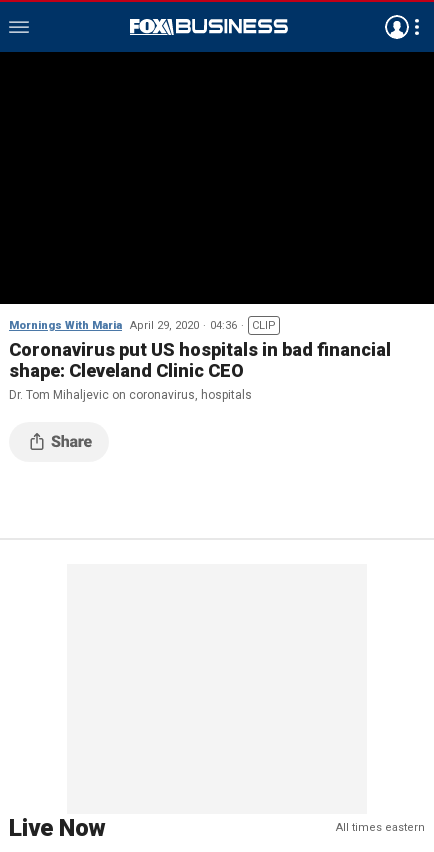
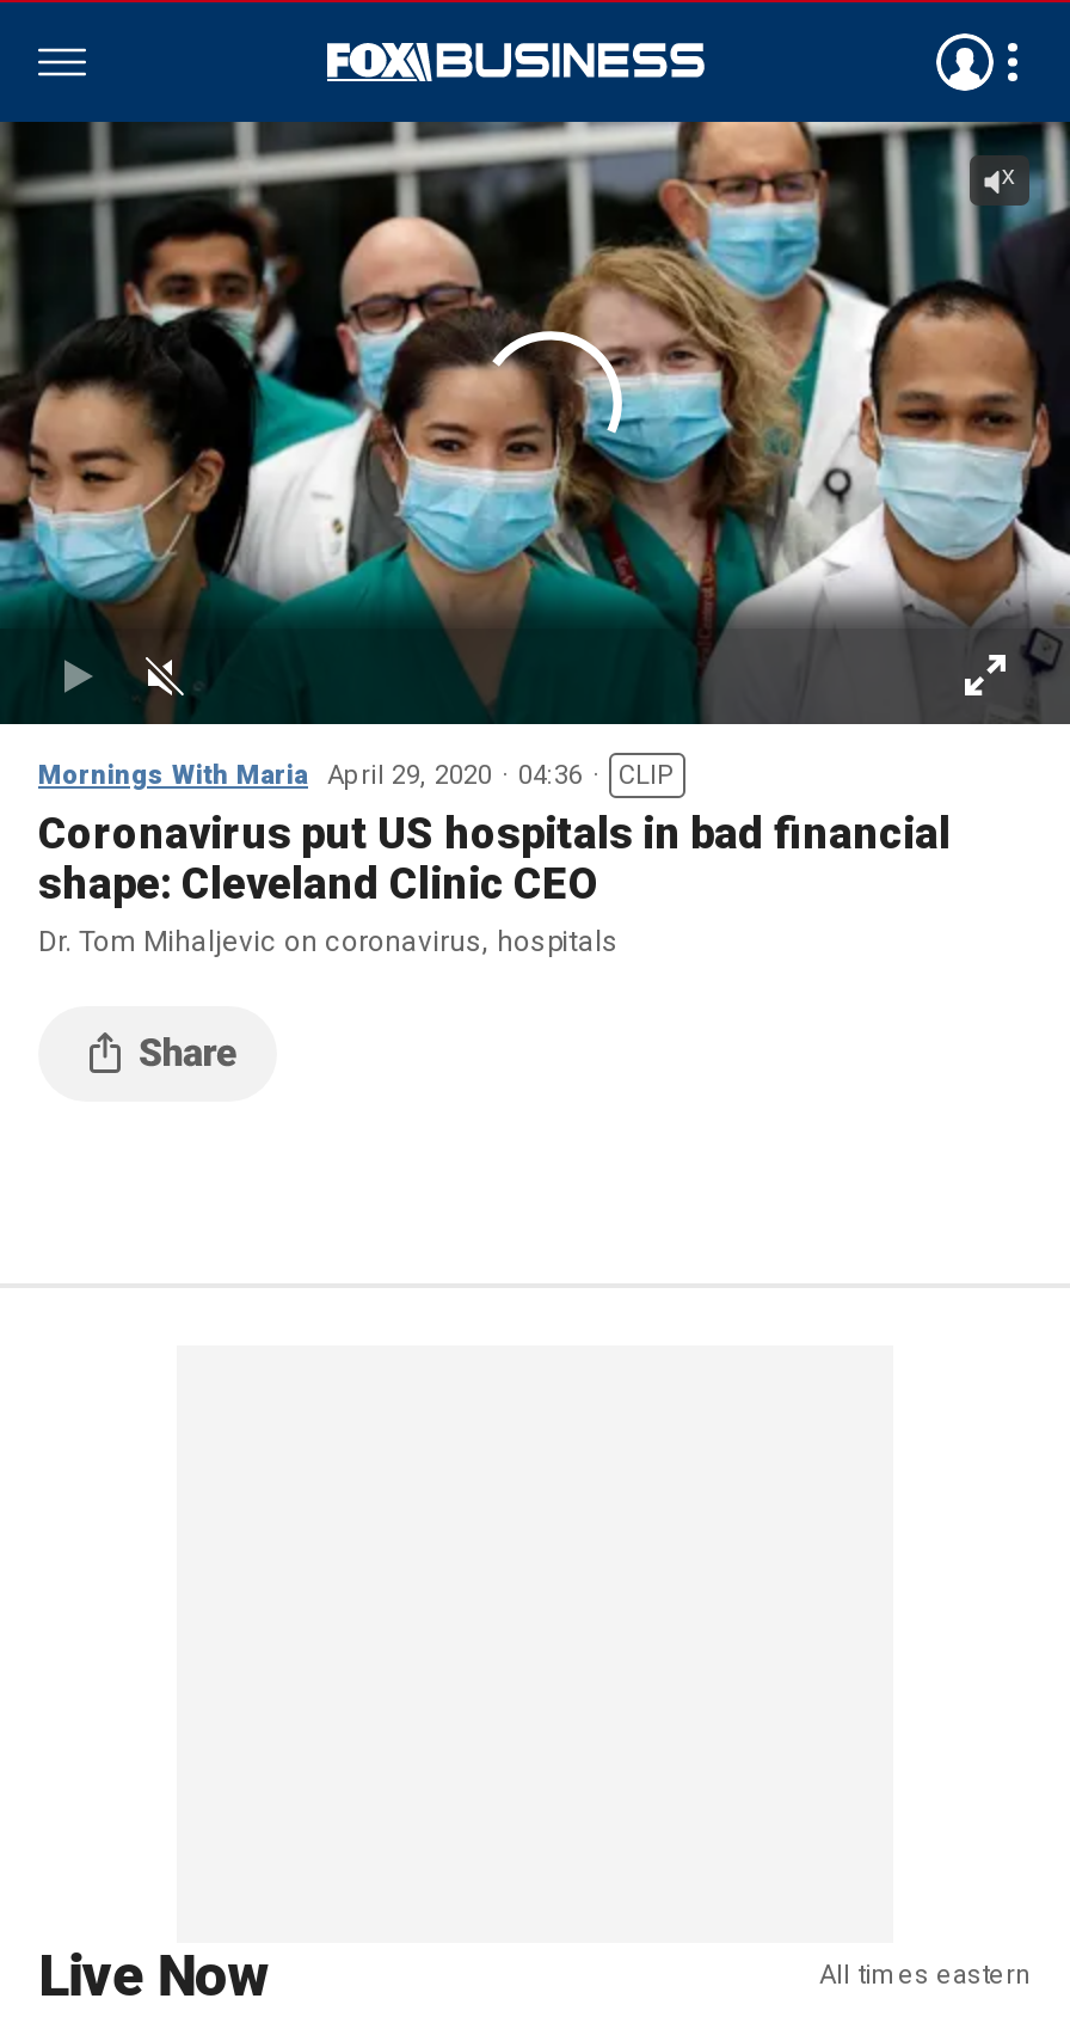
+ [image]
